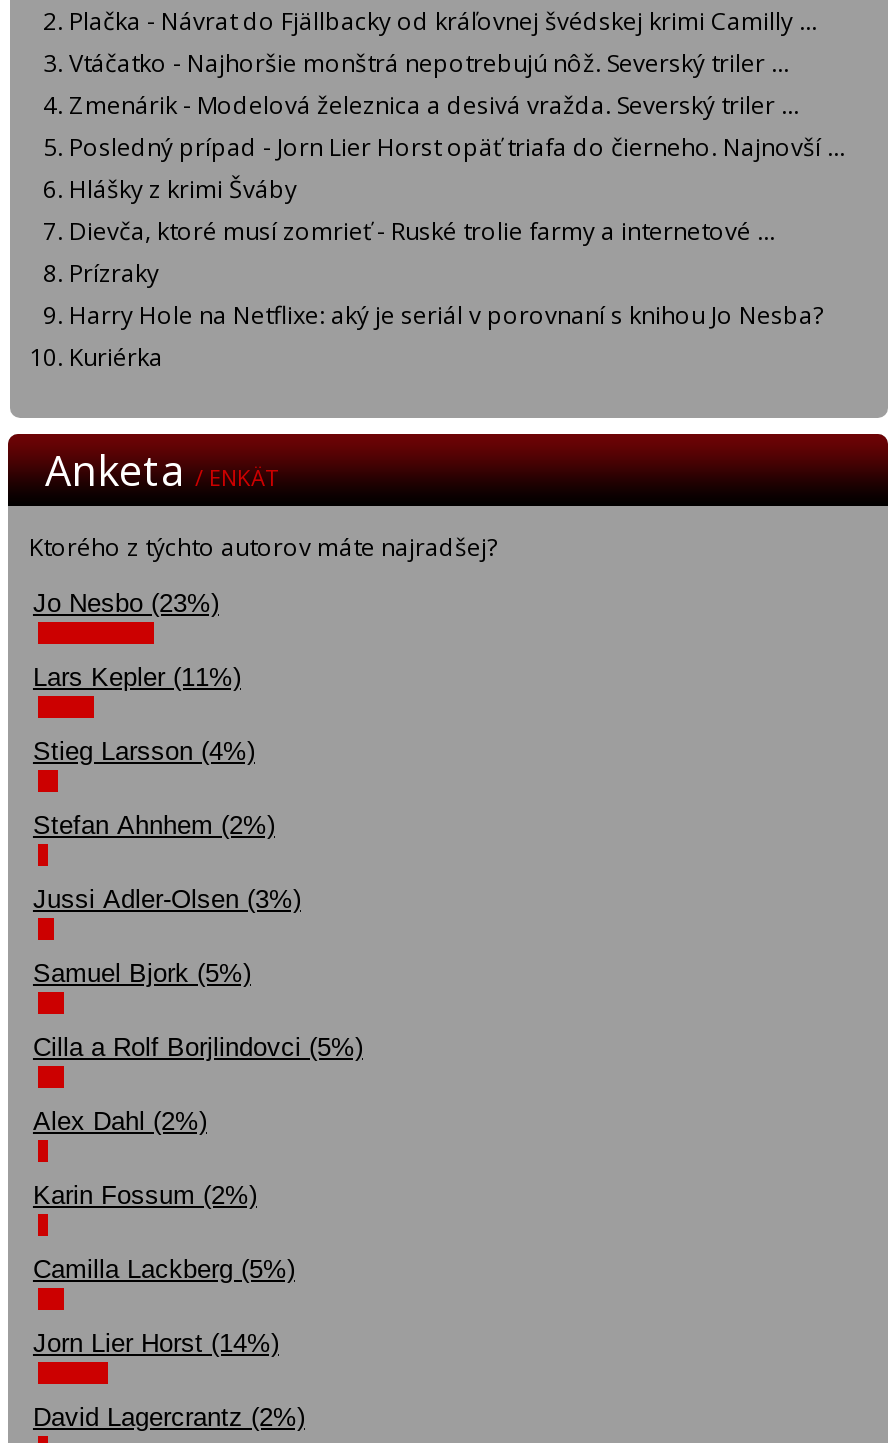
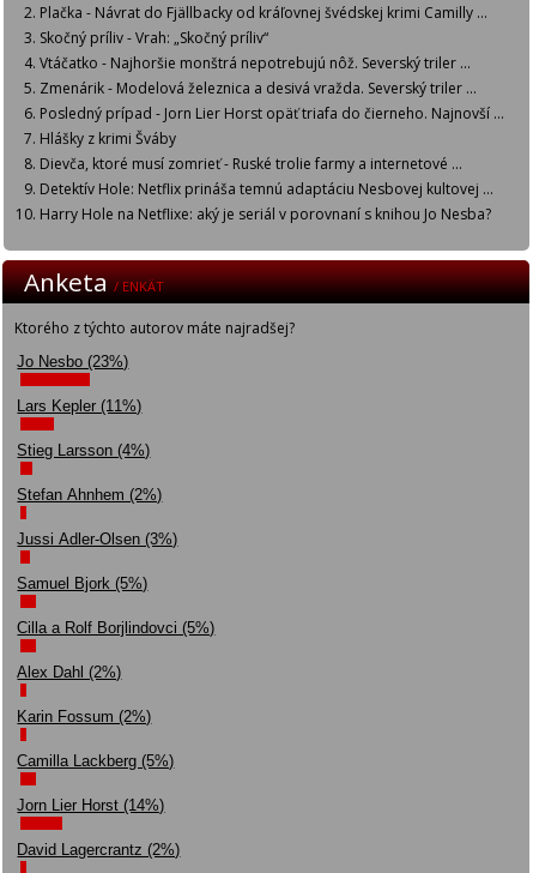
+ Skočný príliv - Vrah: „Skočný príliv“

moved down: Vtáčatko - Najhoršie monštrá nepotrebujú nôž. Severský triler ... | Zmenárik - Modelová železnica a desivá vražda. Severský triler ... | Posledný prípad - Jorn Lier Horst opäť triafa do čierneho. Najnovší ... | Hlášky z krimi Šváby | Dievča, ktoré musí zomrieť - Ruské trolie farmy a internetové ...

- Prízraky
+ Detektív Hole: Netflix prináša temnú adaptáciu Nesbovej kultovej ...

moved down: Harry Hole na Netflixe: aký je seriál v porovnaní s knihou Jo Nesba?

- Kuriérka
